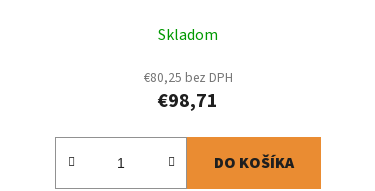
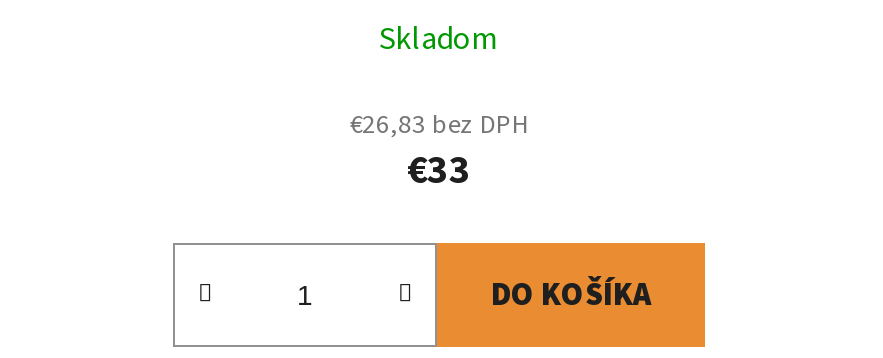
- €80,25 bez DPH
+ €26,83 bez DPH

- €98,71
+ €33
